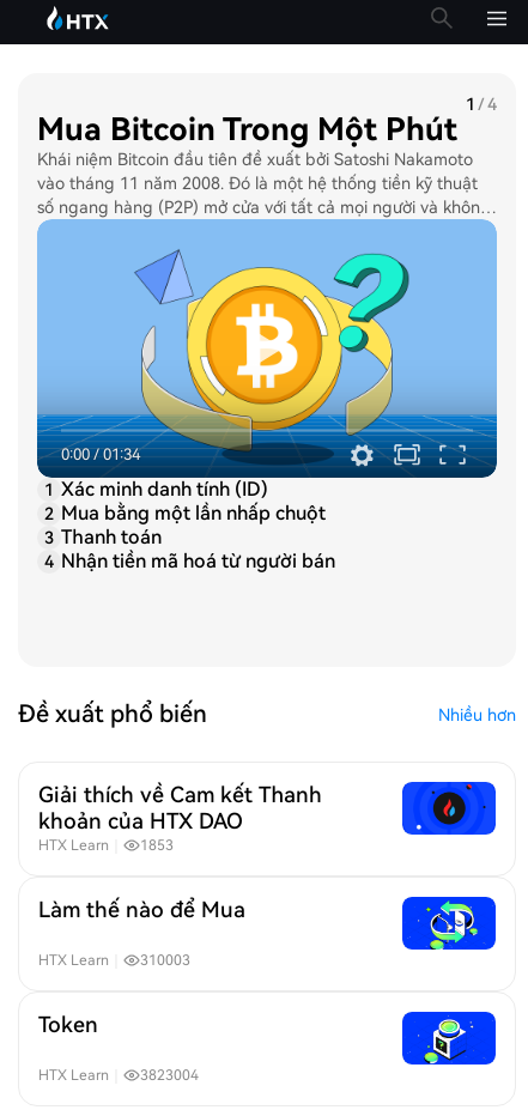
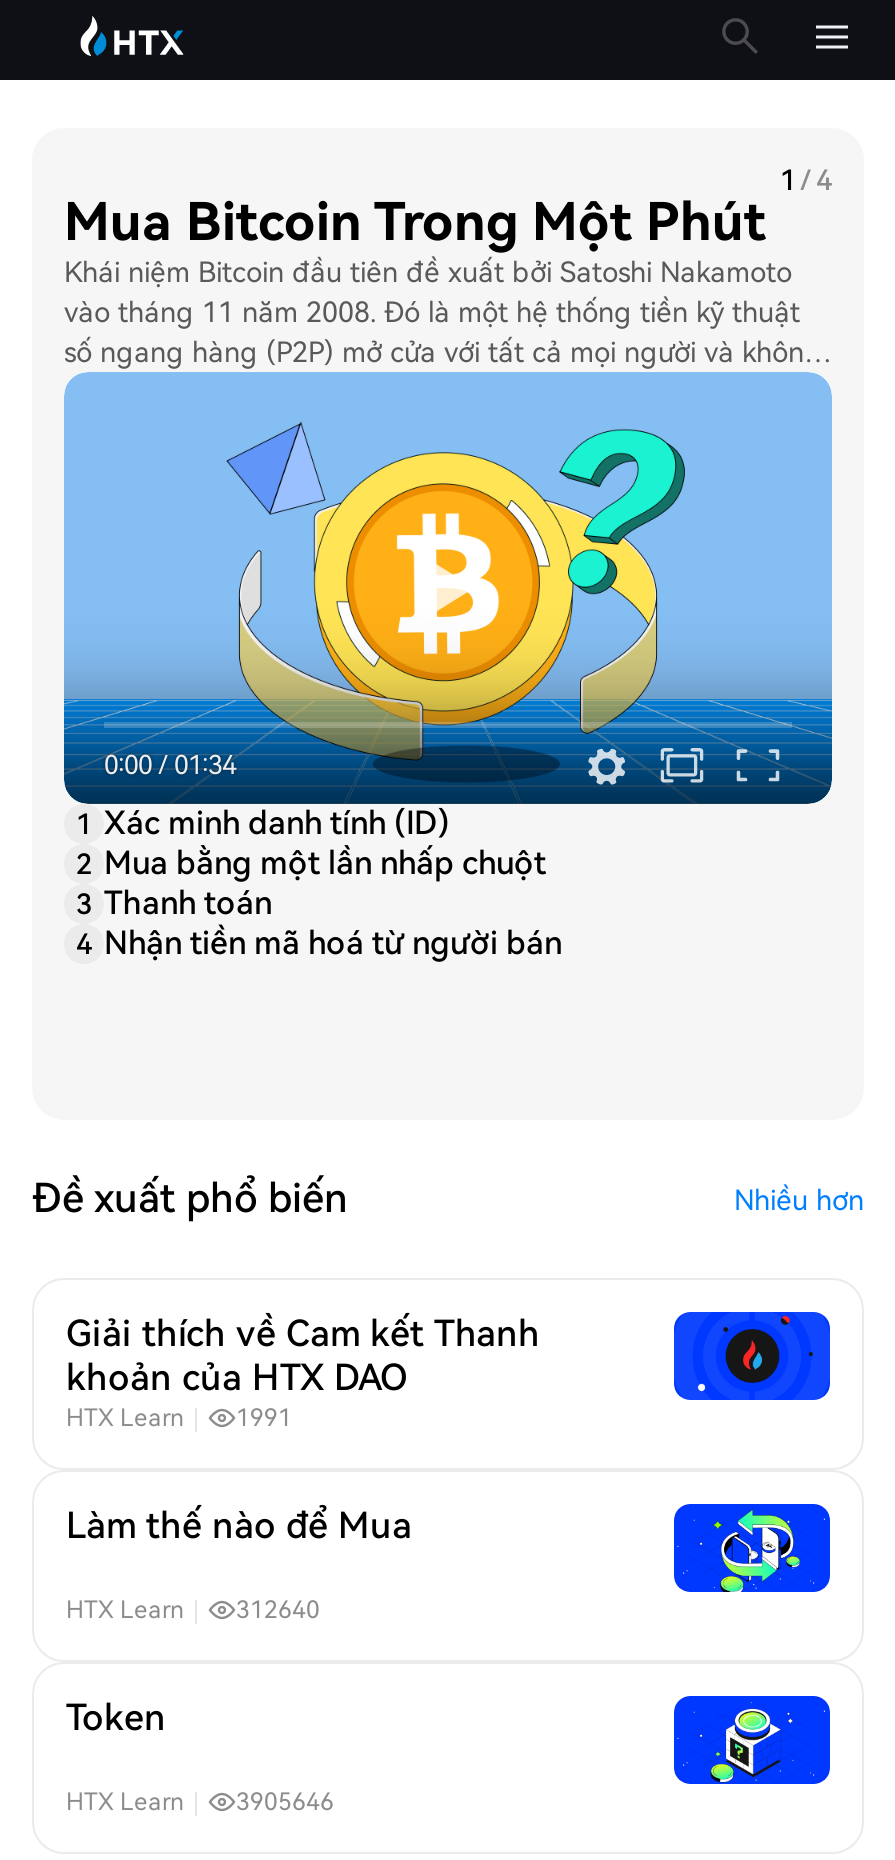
- HTX Learn｜ 1853
+ HTX Learn｜ 1991

- HTX Learn｜ 310003
+ HTX Learn｜ 312640

- HTX Learn｜ 3823004
+ HTX Learn｜ 3905646
